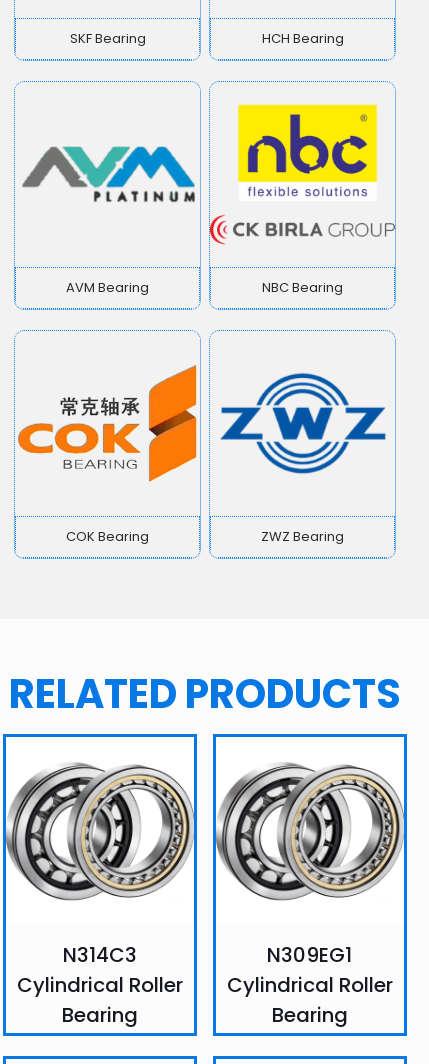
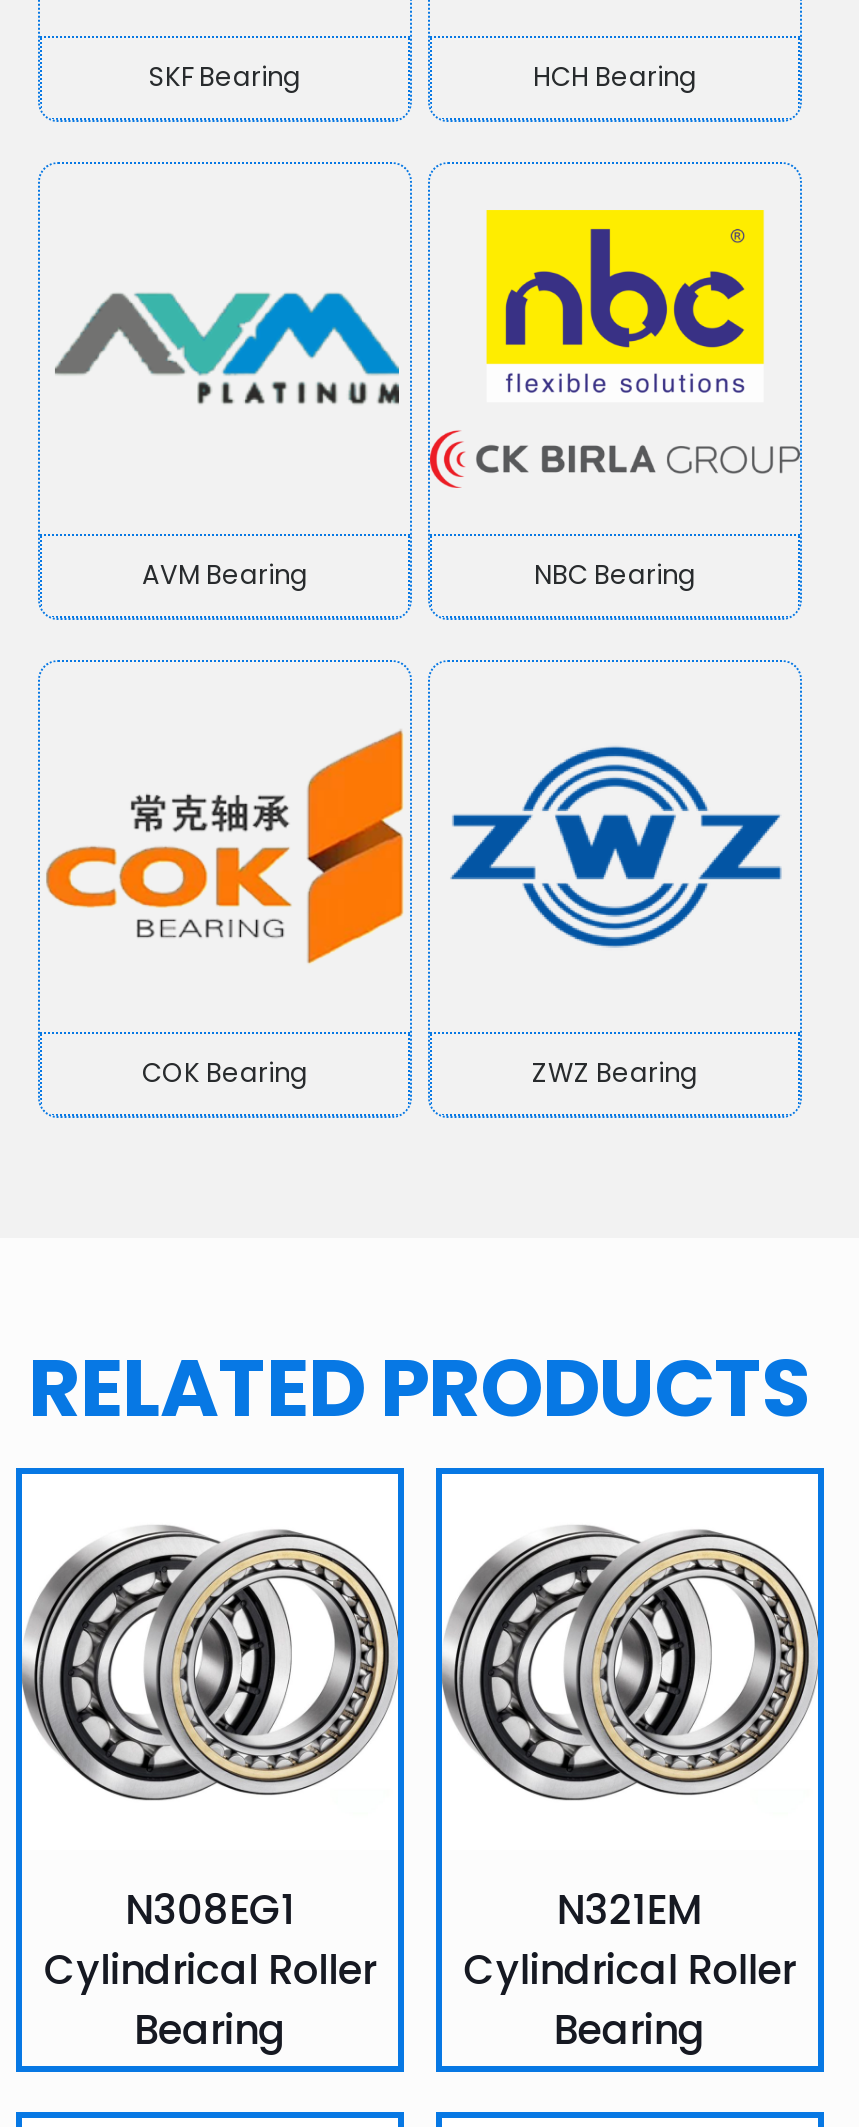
- N314C3
+ N308EG1

- N309EG1
+ N321EM
